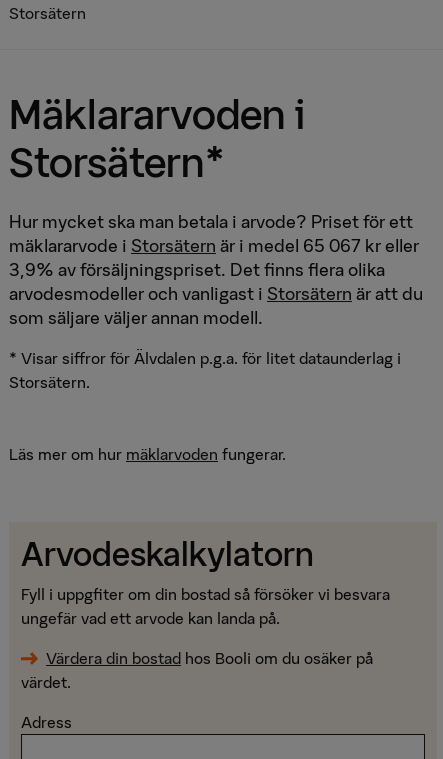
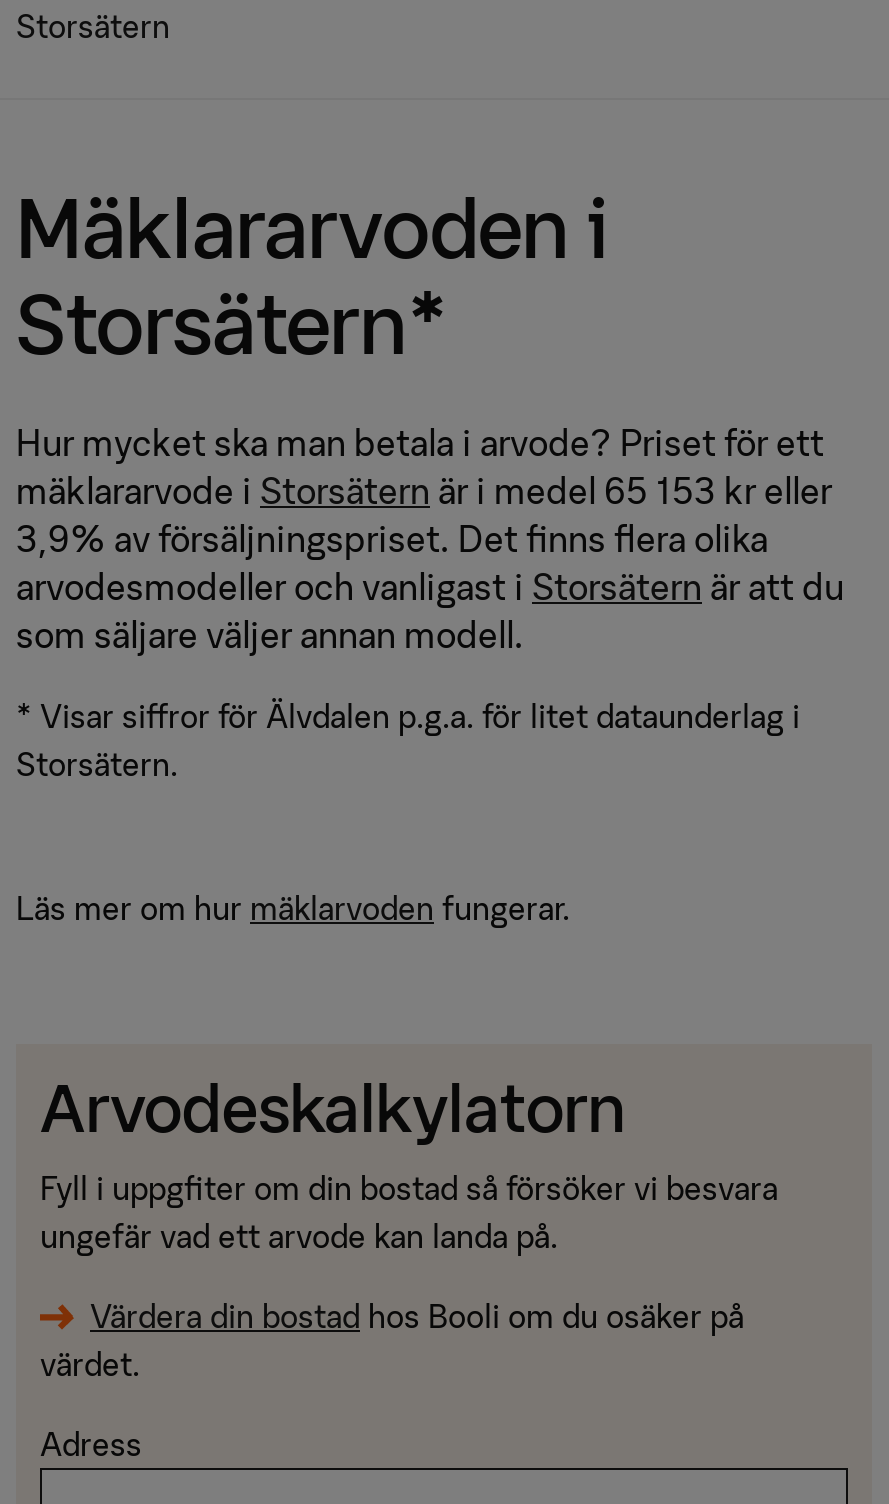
- mäklararvode i Storsätern är i medel 65 067 kr eller
+ mäklararvode i Storsätern är i medel 65 153 kr eller
